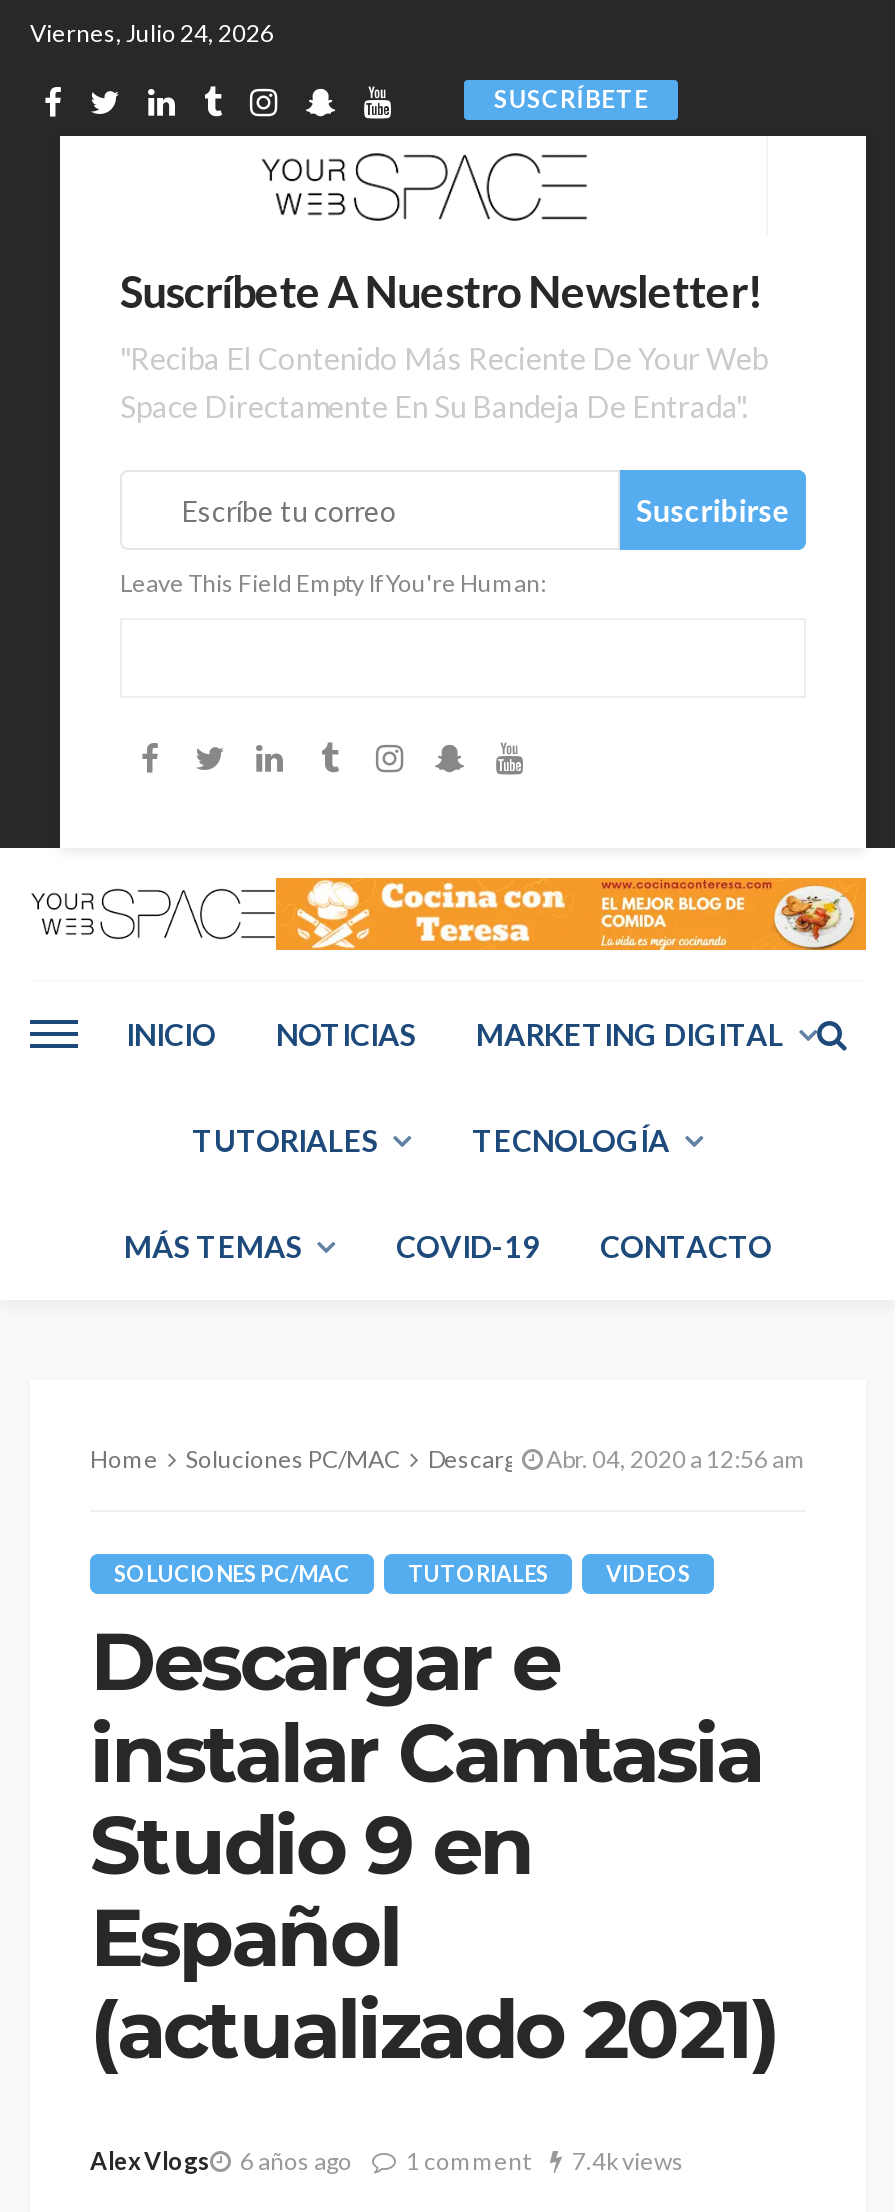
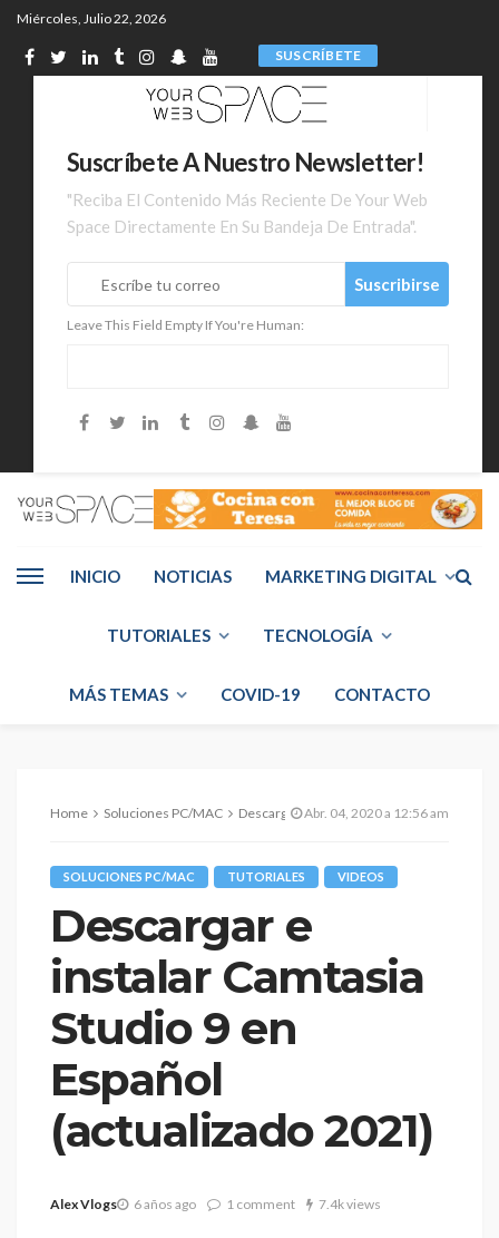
- Viernes, Julio 24, 2026
+ Miércoles, Julio 22, 2026
